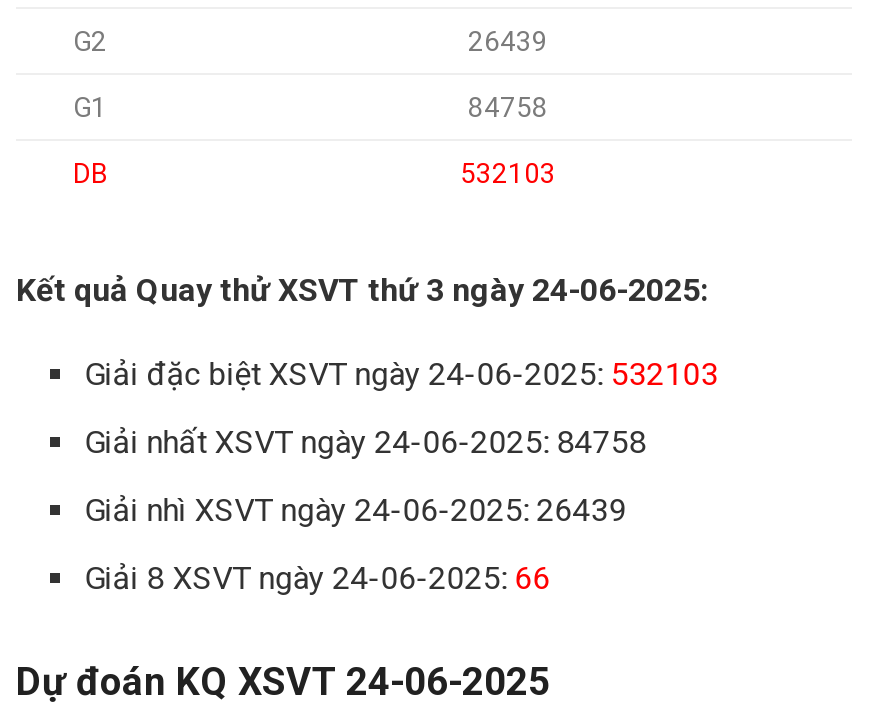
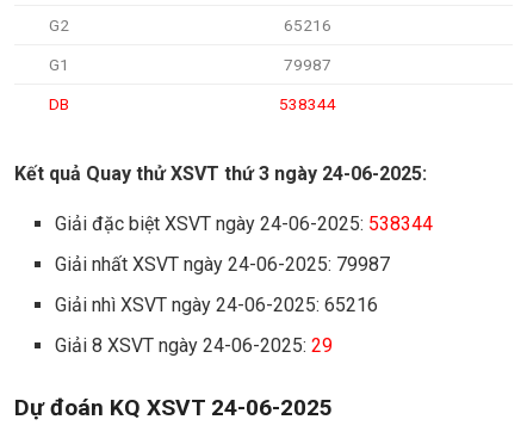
- 26439
+ 65216

- 84758
+ 79987

- 532103
+ 538344

- Giải đặc biệt XSVT ngày 24-06-2025: 532103
+ Giải đặc biệt XSVT ngày 24-06-2025: 538344

- Giải nhất XSVT ngày 24-06-2025: 84758
+ Giải nhất XSVT ngày 24-06-2025: 79987

- Giải nhì XSVT ngày 24-06-2025: 26439
+ Giải nhì XSVT ngày 24-06-2025: 65216

- Giải 8 XSVT ngày 24-06-2025: 66
+ Giải 8 XSVT ngày 24-06-2025: 29
